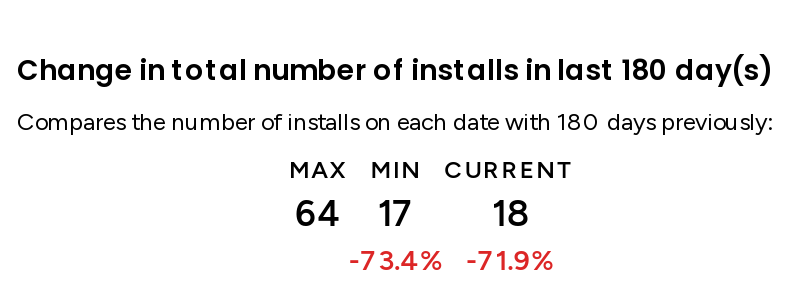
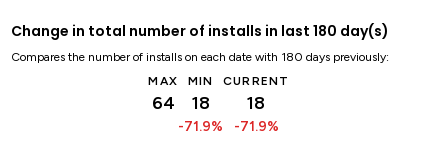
- 64 17 18
+ 64 18 18

- -73.4% -71.9%
+ -71.9% -71.9%
